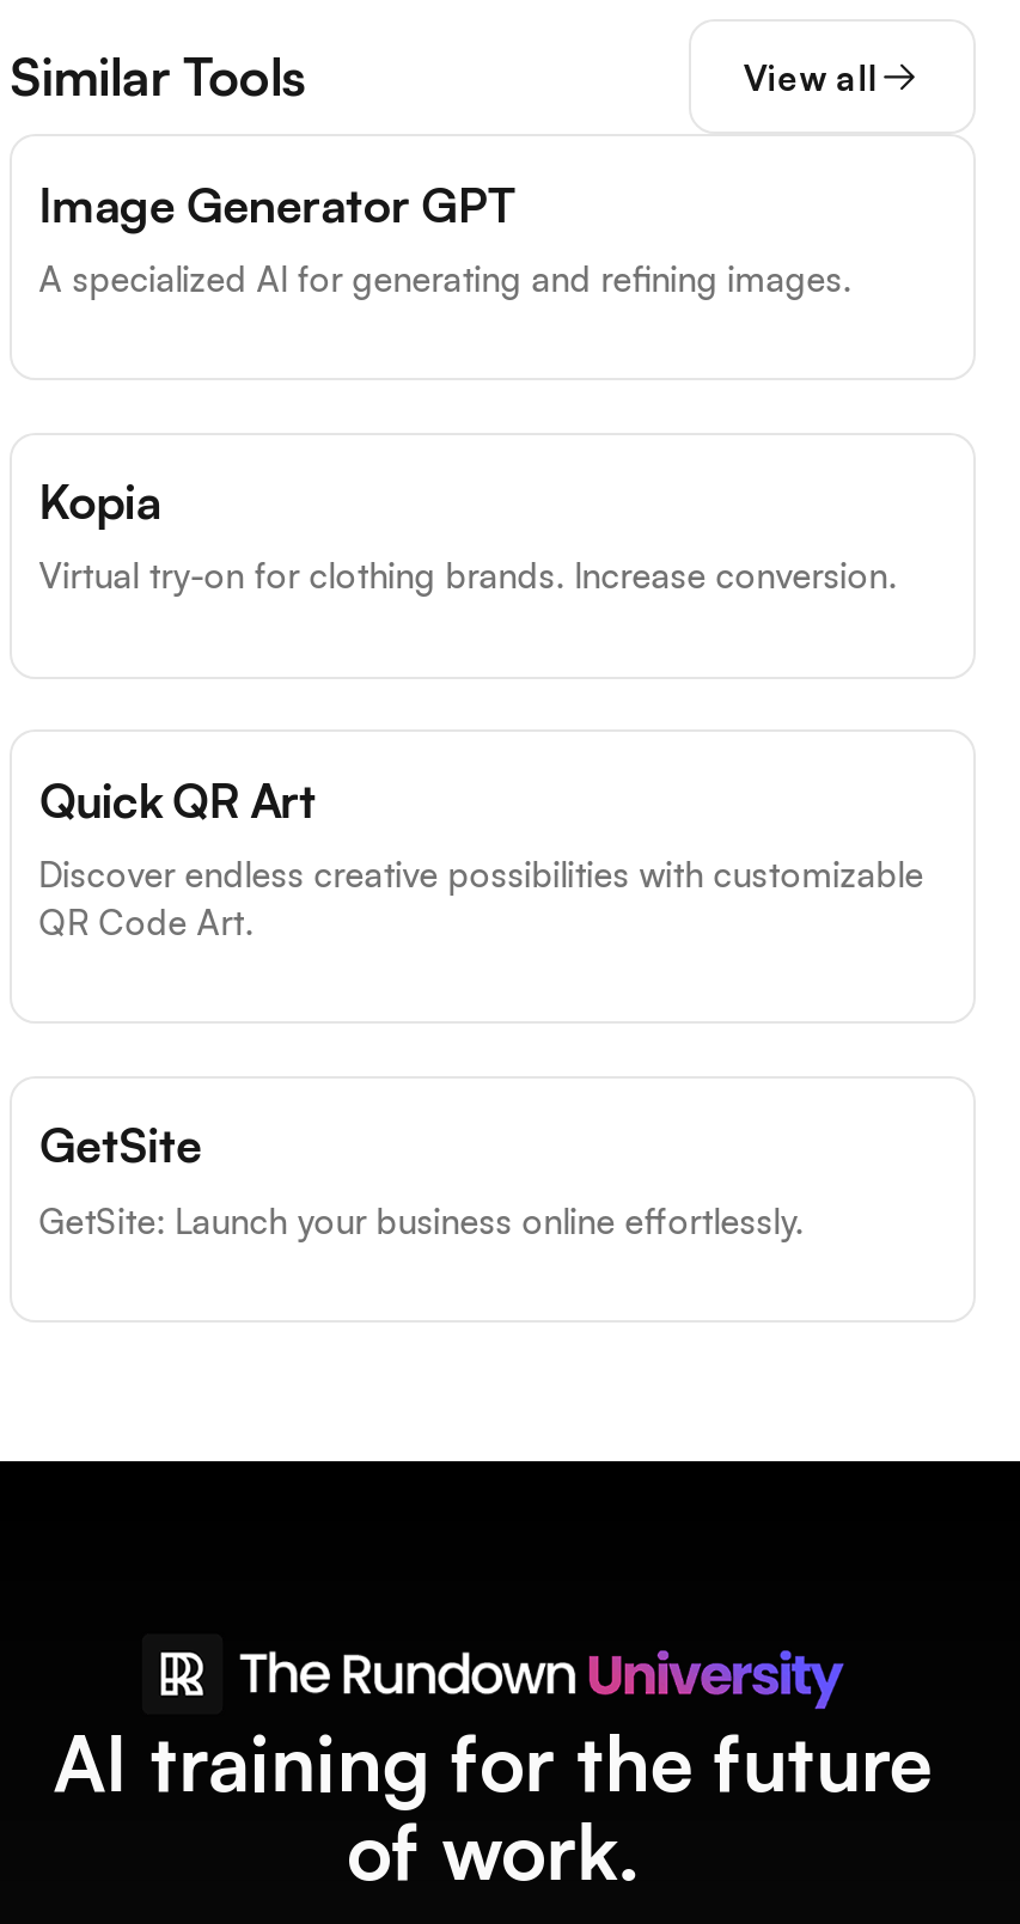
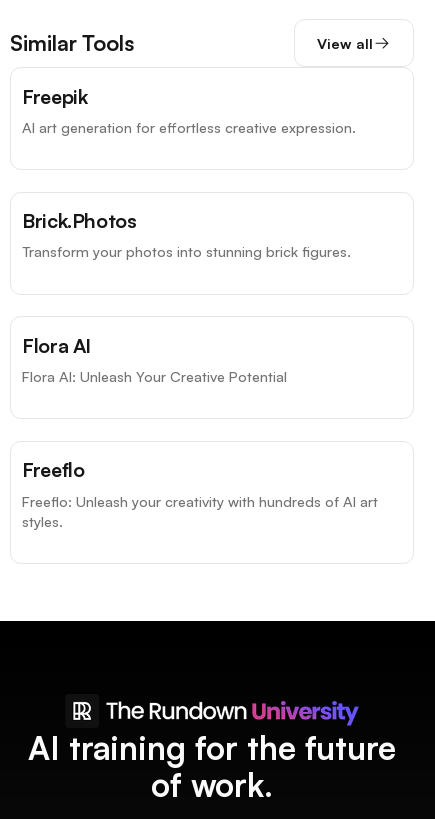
- Image Generator GPT
- A specialized AI for generating and refining images.
+ Freepik
+ AI art generation for effortless creative expression.

- Kopia
- Virtual try-on for clothing brands. Increase conversion.
+ Brick.Photos
+ Transform your photos into stunning brick figures.

- Quick QR Art
- Discover endless creative possibilities with customizable
- QR Code Art.
+ Flora AI
+ Flora AI: Unleash Your Creative Potential

- GetSite
- GetSite: Launch your business online effortlessly.
+ Freeflo
+ Freeflo: Unleash your creativity with hundreds of AI art
+ styles.
